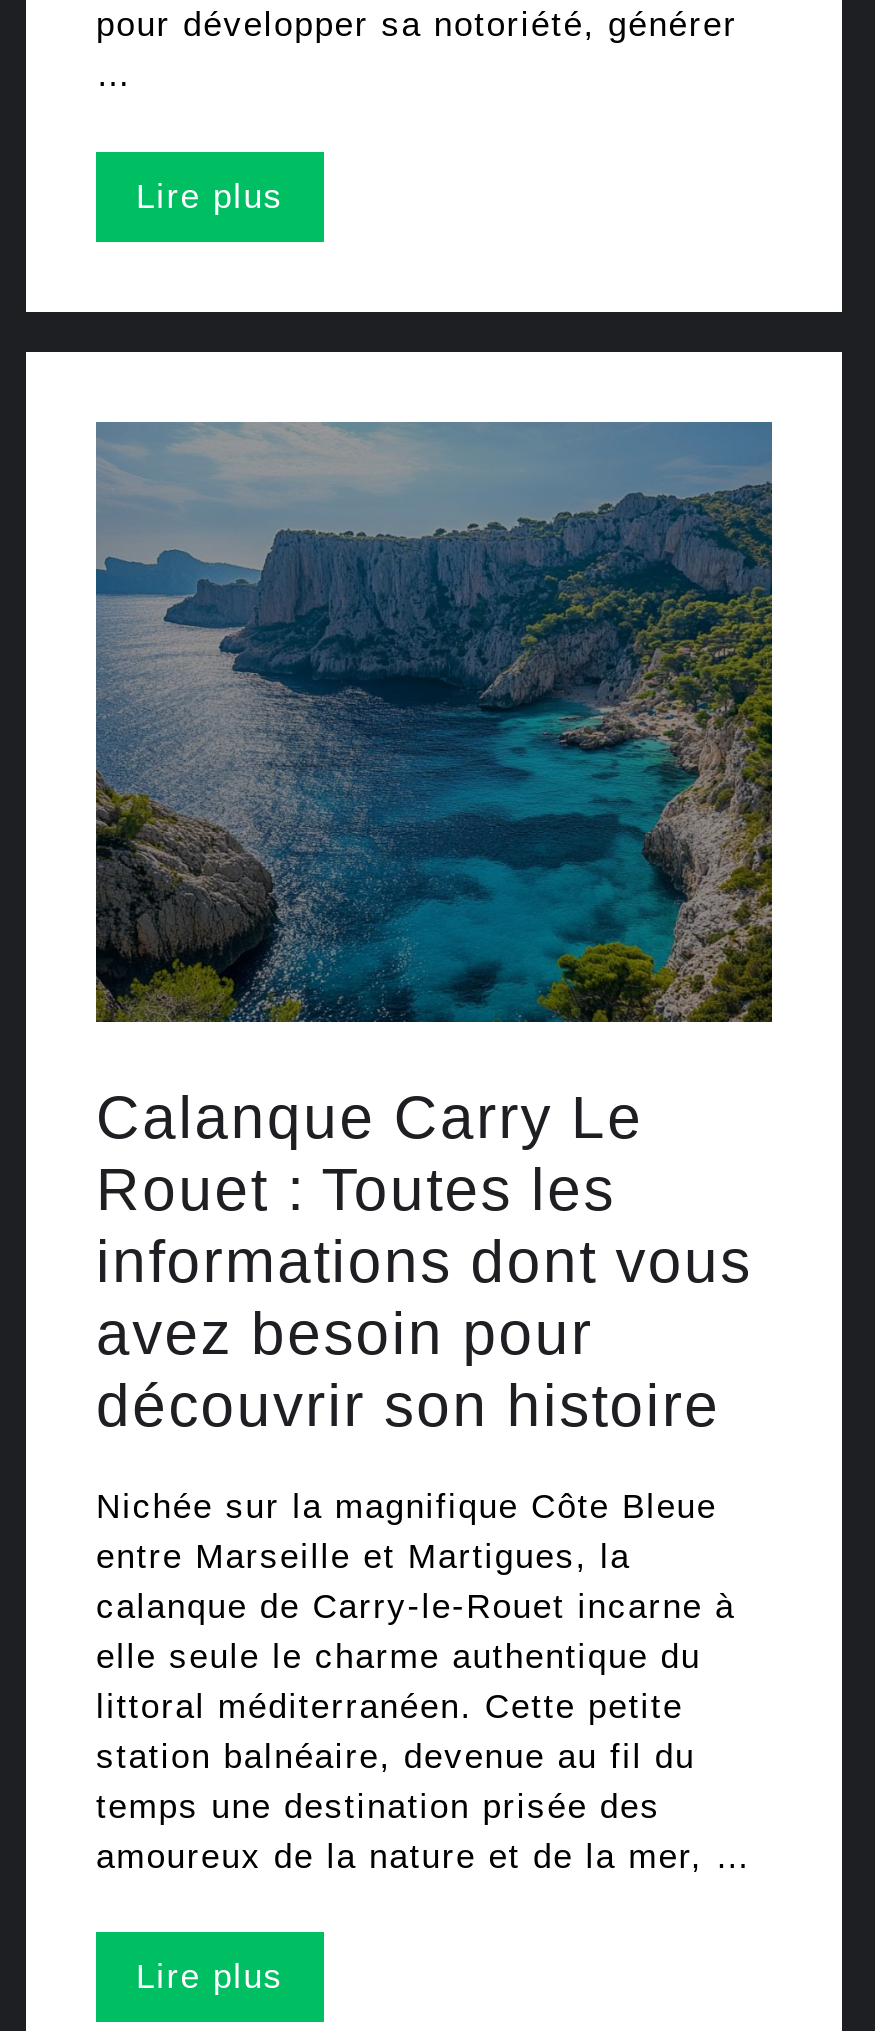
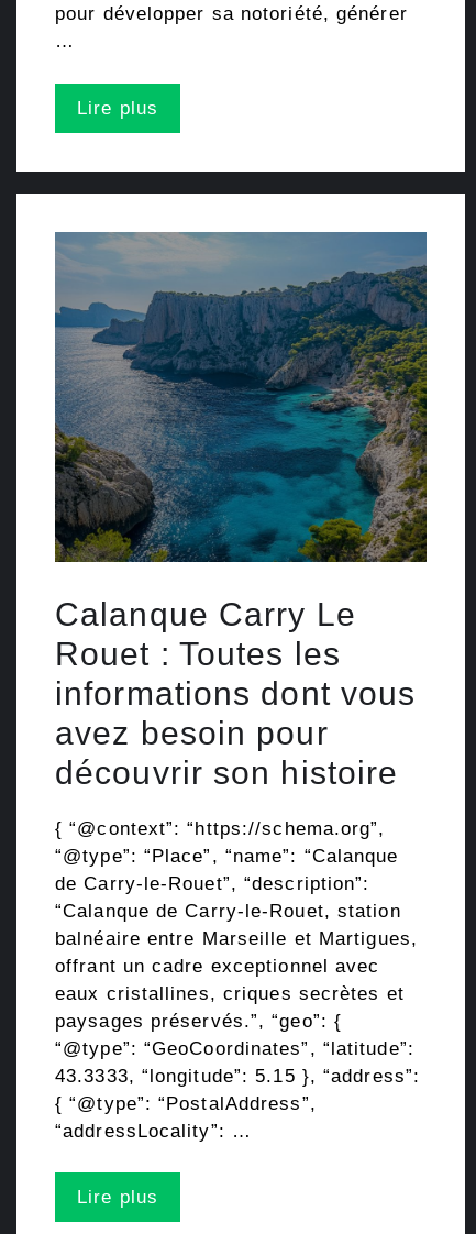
- Nichée sur la magnifique Côte Bleue
- entre Marseille et Martigues, la
- calanque de Carry-le-Rouet incarne à
- elle seule le charme authentique du
- littoral méditerranéen. Cette petite
- station balnéaire, devenue au fil du
- temps une destination prisée des
- amoureux de la nature et de la mer, …
+ { “@context”: “https://schema.org”,
+ “@type”: “Place”, “name”: “Calanque
+ de Carry-le-Rouet”, “description”:
+ “Calanque de Carry-le-Rouet, station
+ balnéaire entre Marseille et Martigues,
+ offrant un cadre exceptionnel avec
+ eaux cristallines, criques secrètes et
+ paysages préservés.”, “geo”: {
+ “@type”: “GeoCoordinates”, “latitude”:
+ 43.3333, “longitude”: 5.15 }, “address”:
+ { “@type”: “PostalAddress”,
+ “addressLocality”: …
